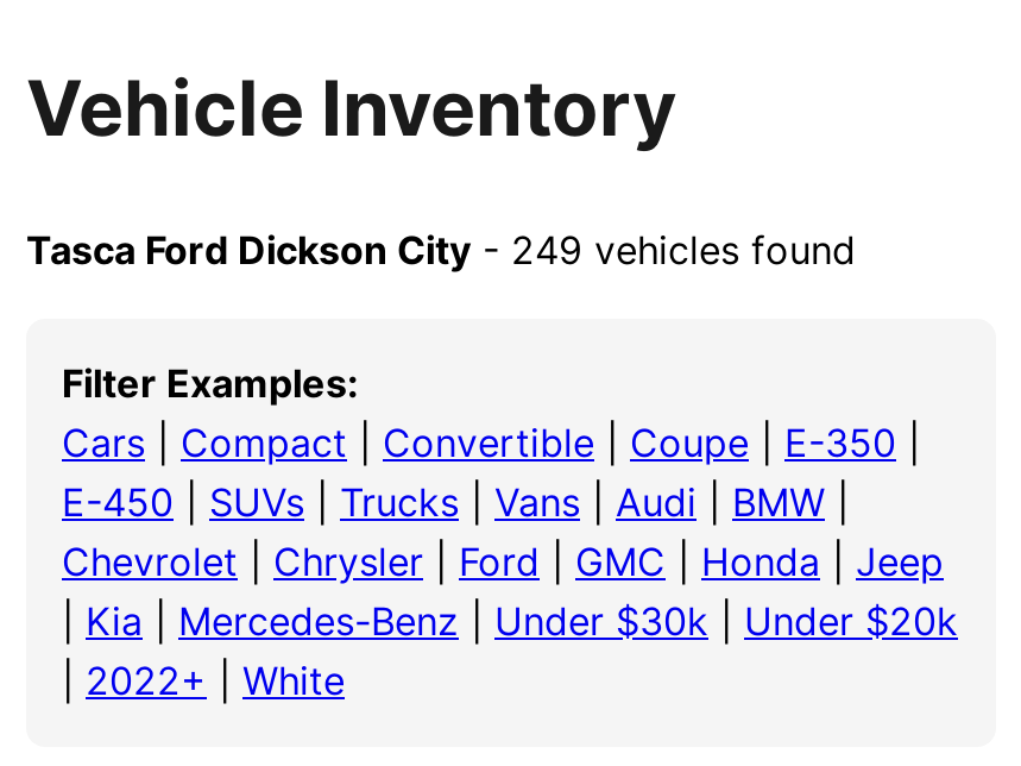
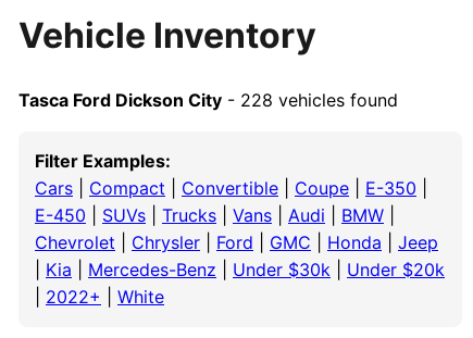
- Tasca Ford Dickson City - 249 vehicles found
+ Tasca Ford Dickson City - 228 vehicles found
